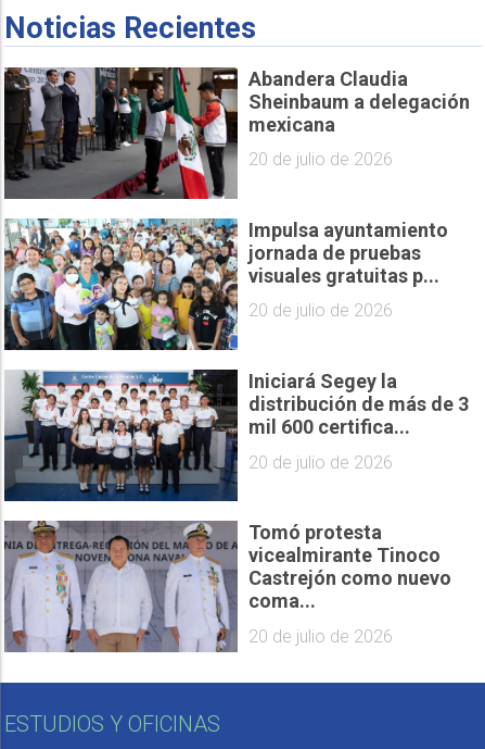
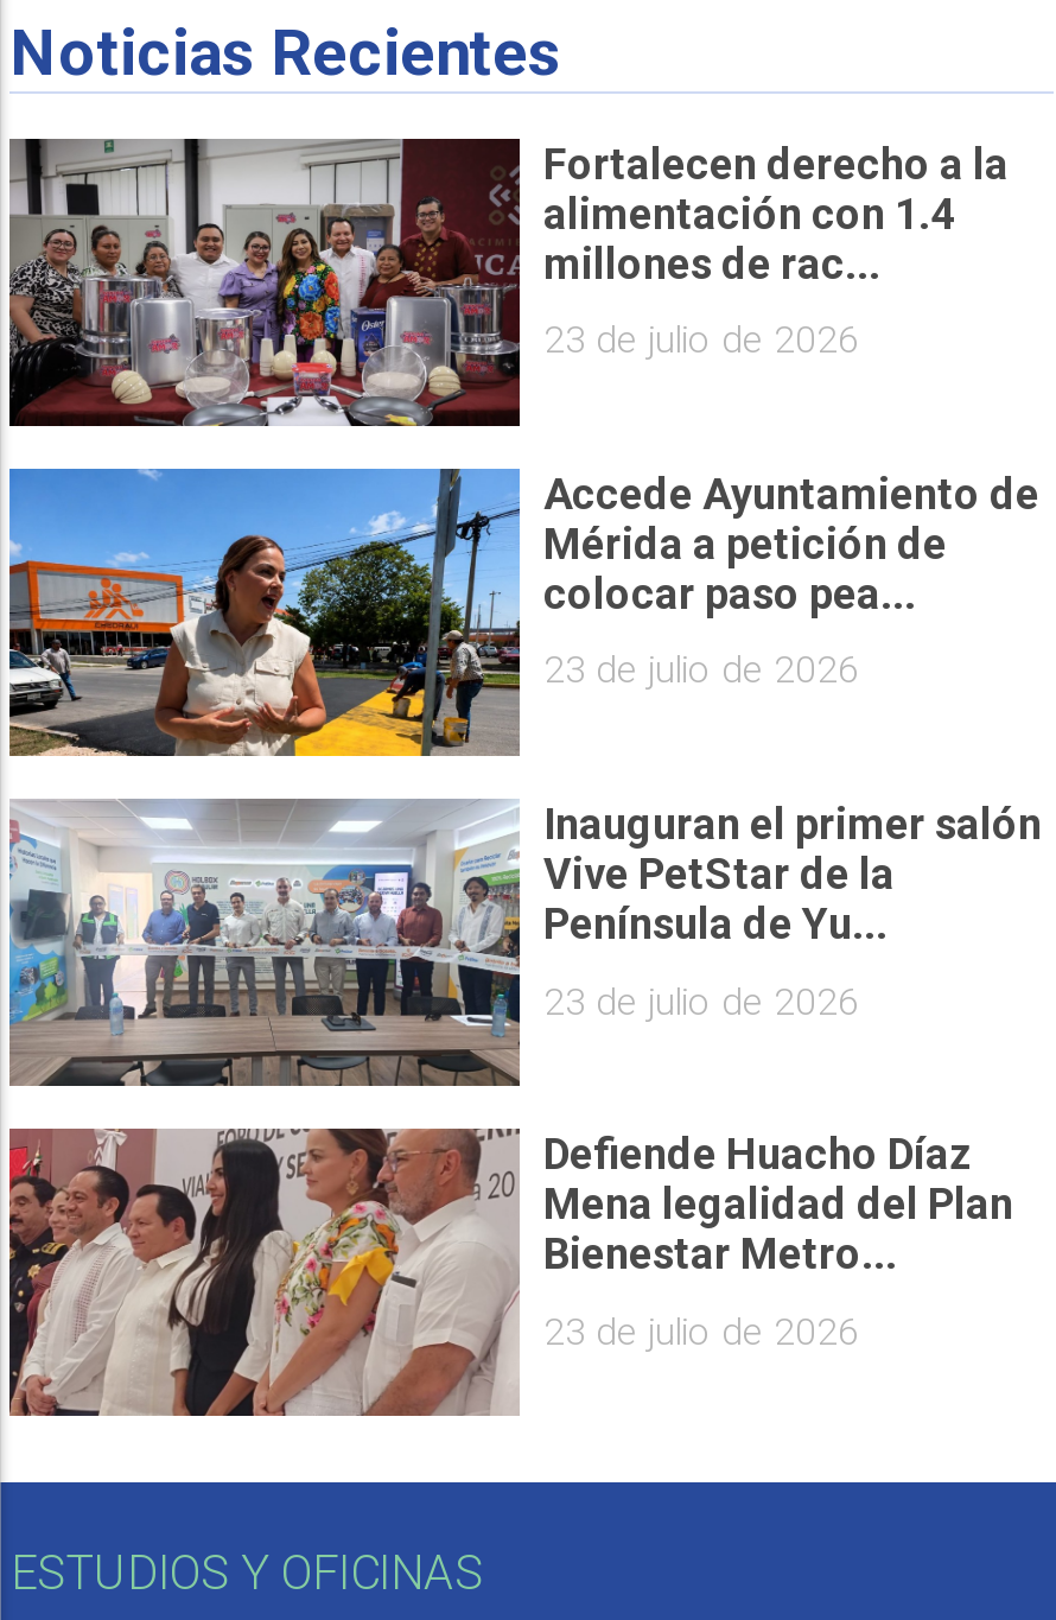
- [image]
- Abandera Claudia
- Sheinbaum a delegación
- mexicana
+ [image]
+ Fortalecen derecho a la
+ alimentación con 1.4
+ millones de rac...

- 20 de julio de 2026
+ 23 de julio de 2026

- [image]
- Impulsa ayuntamiento
- jornada de pruebas
- visuales gratuitas p...
+ [image]
+ Accede Ayuntamiento de
+ Mérida a petición de
+ colocar paso pea...

- 20 de julio de 2026
+ 23 de julio de 2026

- [image]
- Iniciará Segey la
- distribución de más de 3
- mil 600 certifica...
+ [image]
+ Inauguran el primer salón
+ Vive PetStar de la
+ Península de Yu...

- 20 de julio de 2026
+ 23 de julio de 2026

- [image]
- Tomó protesta
- vicealmirante Tinoco
- Castrejón como nuevo
- coma...
+ [image]
+ Defiende Huacho Díaz
+ Mena legalidad del Plan
+ Bienestar Metro...

- 20 de julio de 2026
+ 23 de julio de 2026
